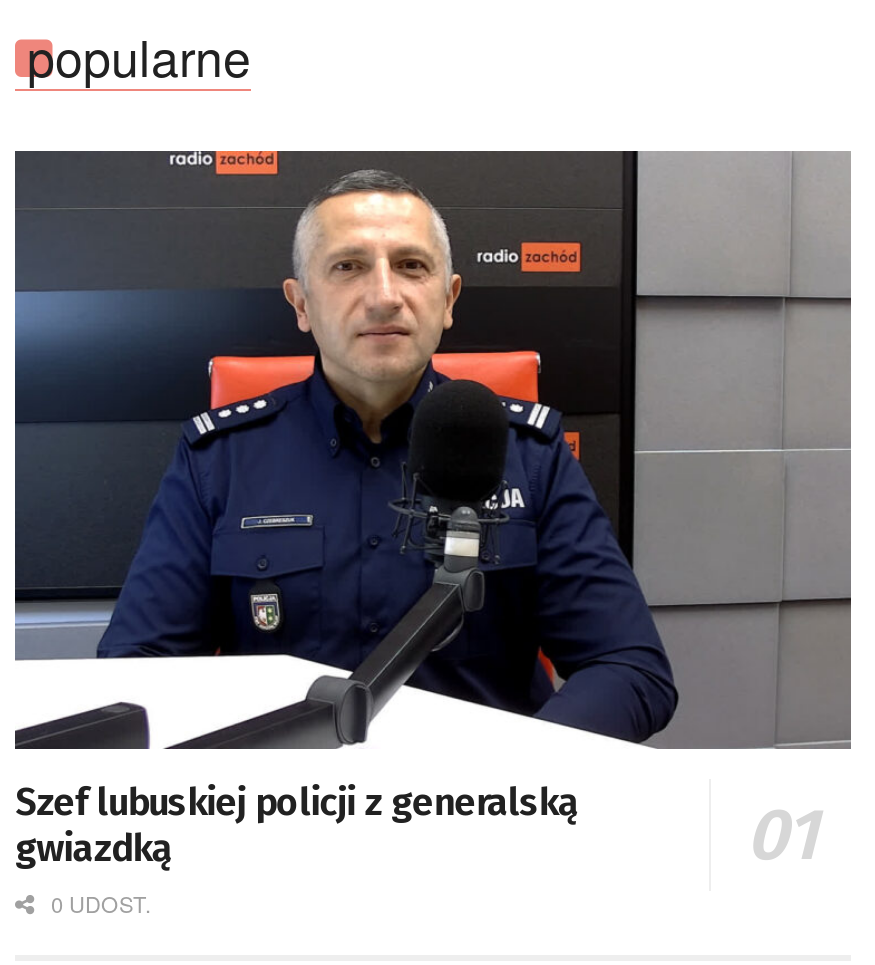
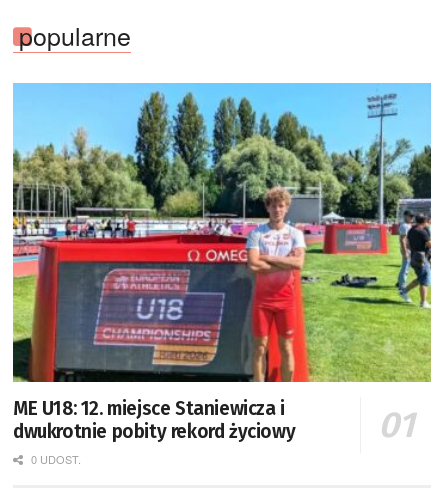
- [image]
- Szef lubuskiej policji z generalską
- gwiazdką
+ [image]
+ ME U18: 12. miejsce Staniewicza i
+ dwukrotnie pobity rekord życiowy
